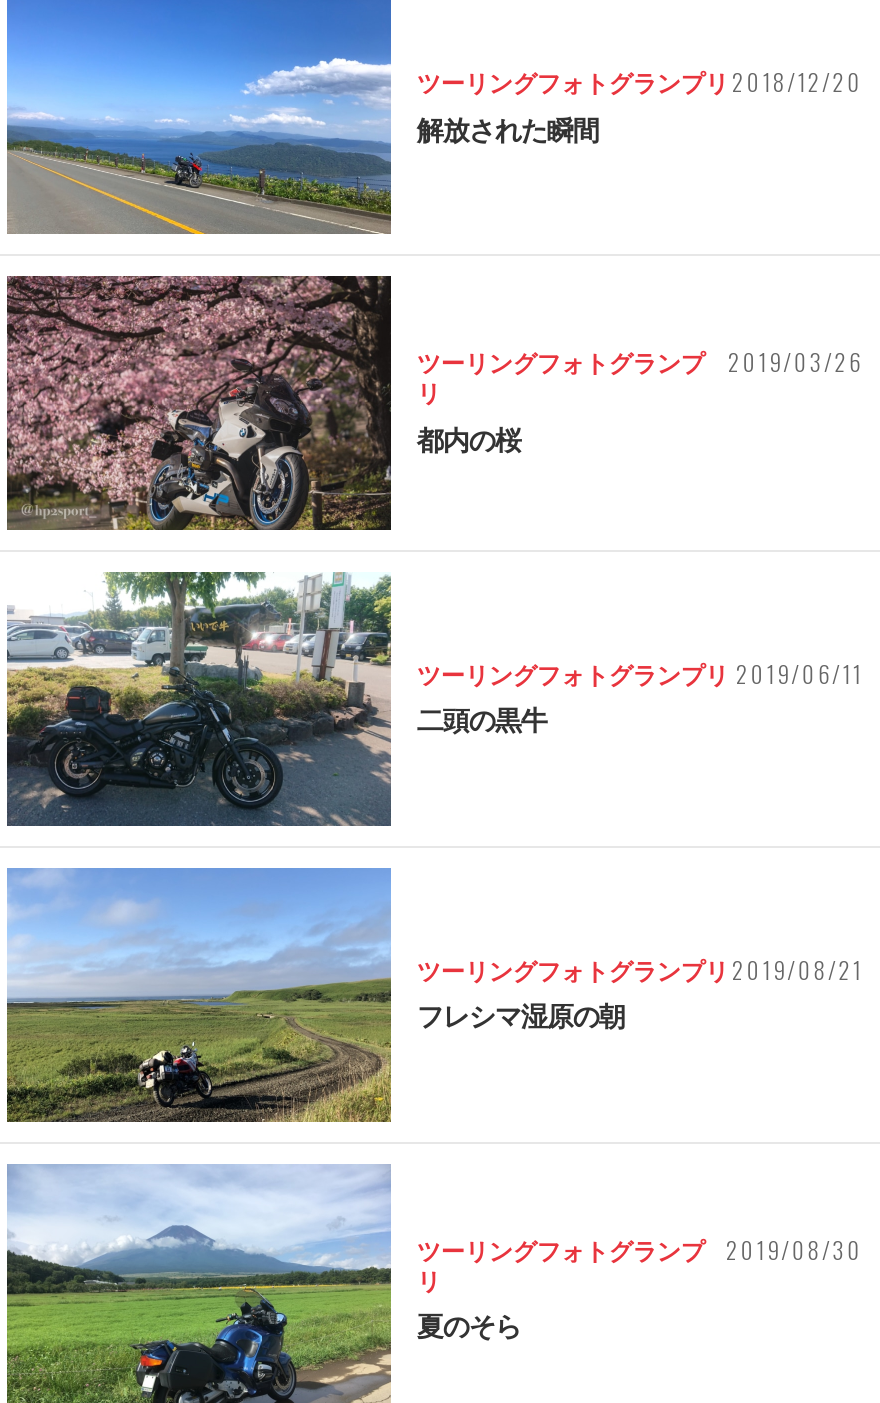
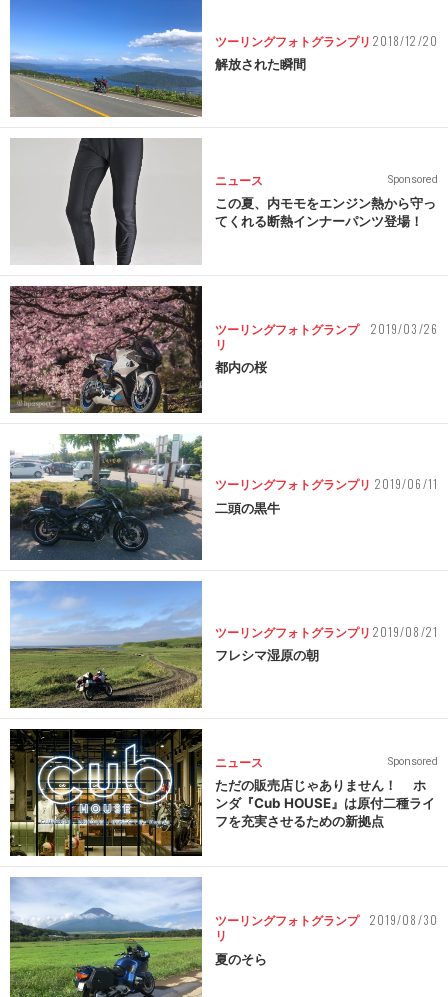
+ [image]
+ ニュース
+ Sponsored
+ この夏、内モモをエンジン熱から守っ
+ てくれる断熱インナーパンツ登場！

+ [image]
+ ニュース
+ Sponsored
+ ただの販売店じゃありません！ ホ
+ ンダ『Cub HOUSE』は原付二種ライ
+ フを充実させるための新拠点
